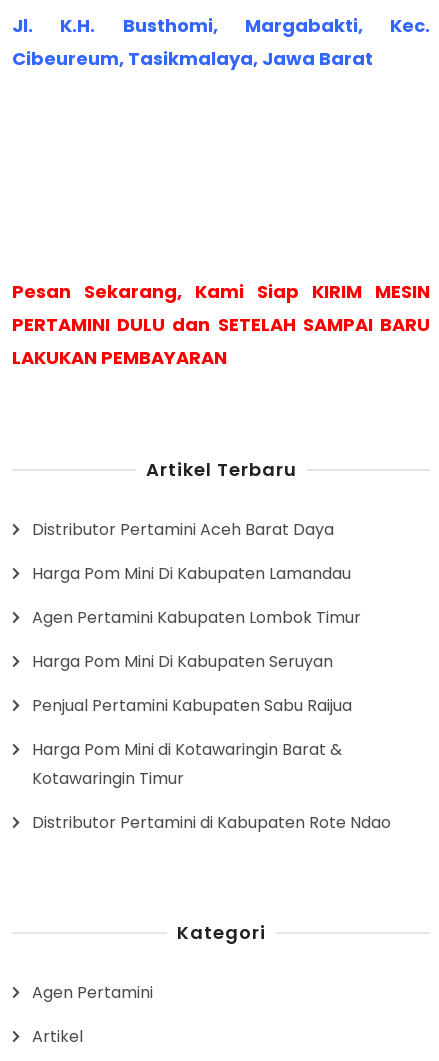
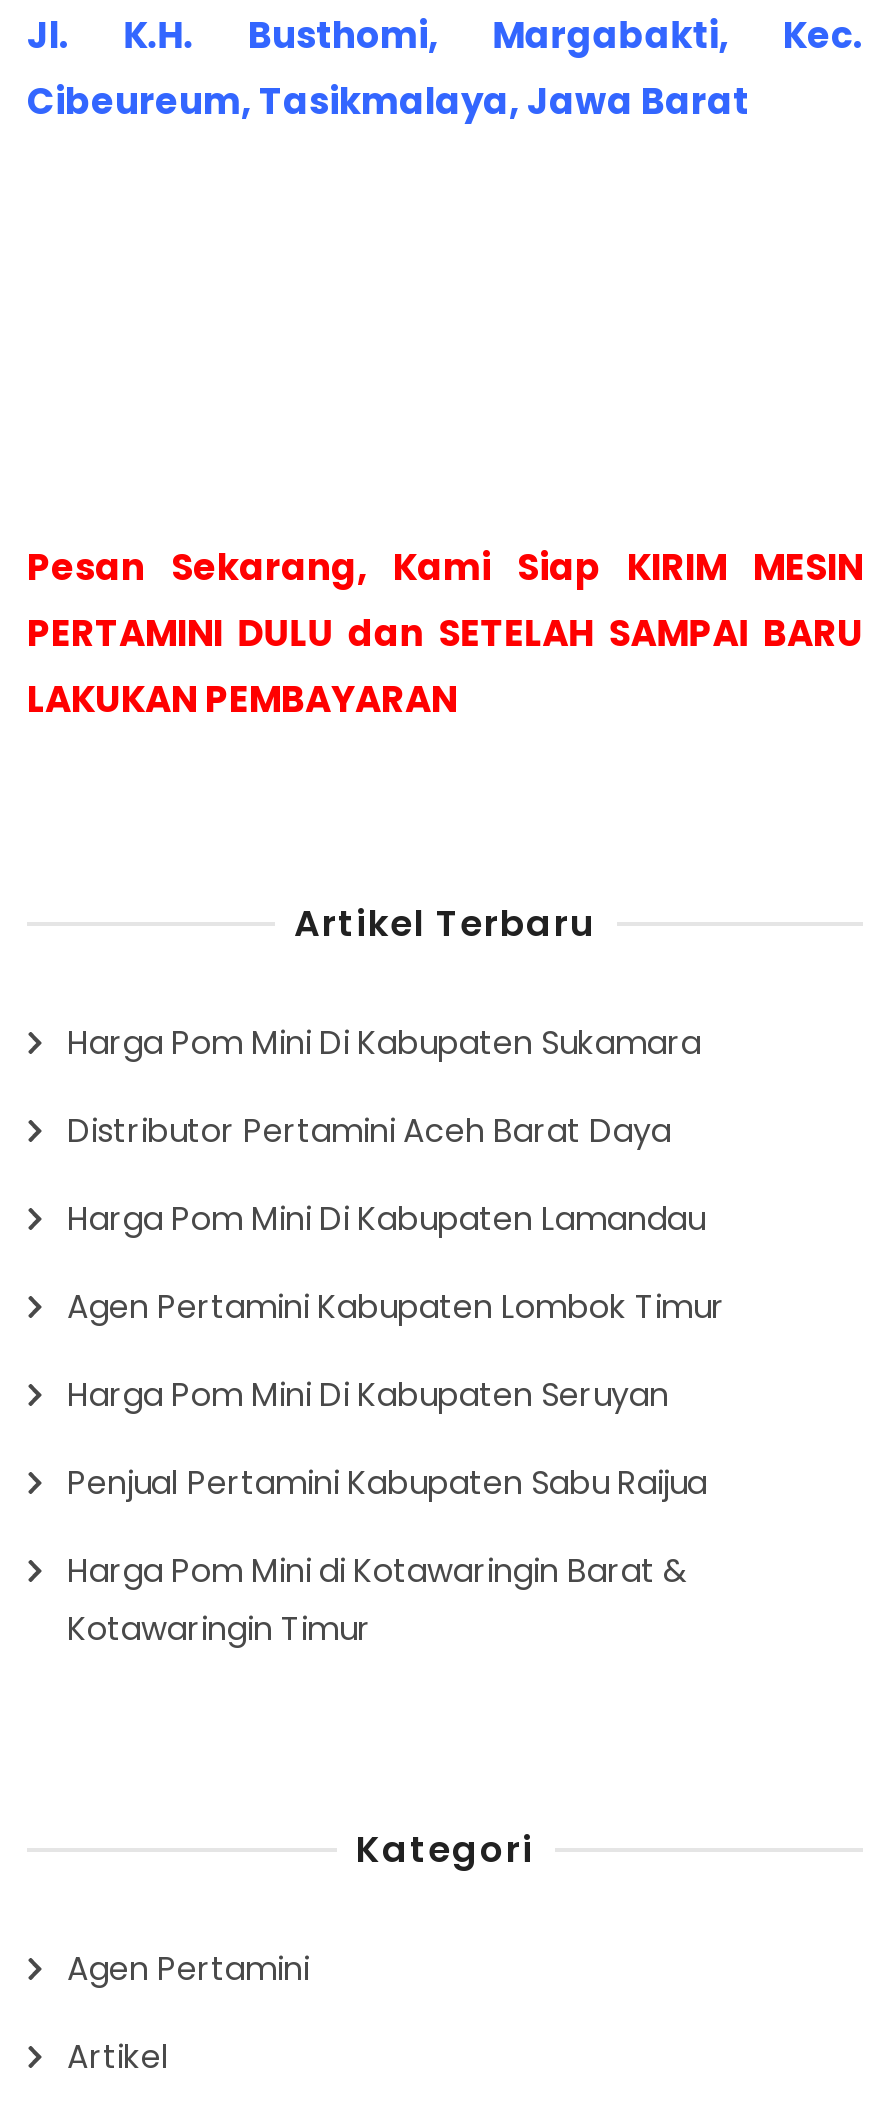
+ Harga Pom Mini Di Kabupaten Sukamara

moved down: Distributor Pertamini Aceh Barat Daya | Harga Pom Mini Di Kabupaten Lamandau | Agen Pertamini Kabupaten Lombok Timur | Harga Pom Mini Di Kabupaten Seruyan | Penjual Pertamini Kabupaten Sabu Raijua | Harga Pom Mini di Kotawaringin Barat & | Kotawaringin Timur

- Distributor Pertamini di Kabupaten Rote Ndao
